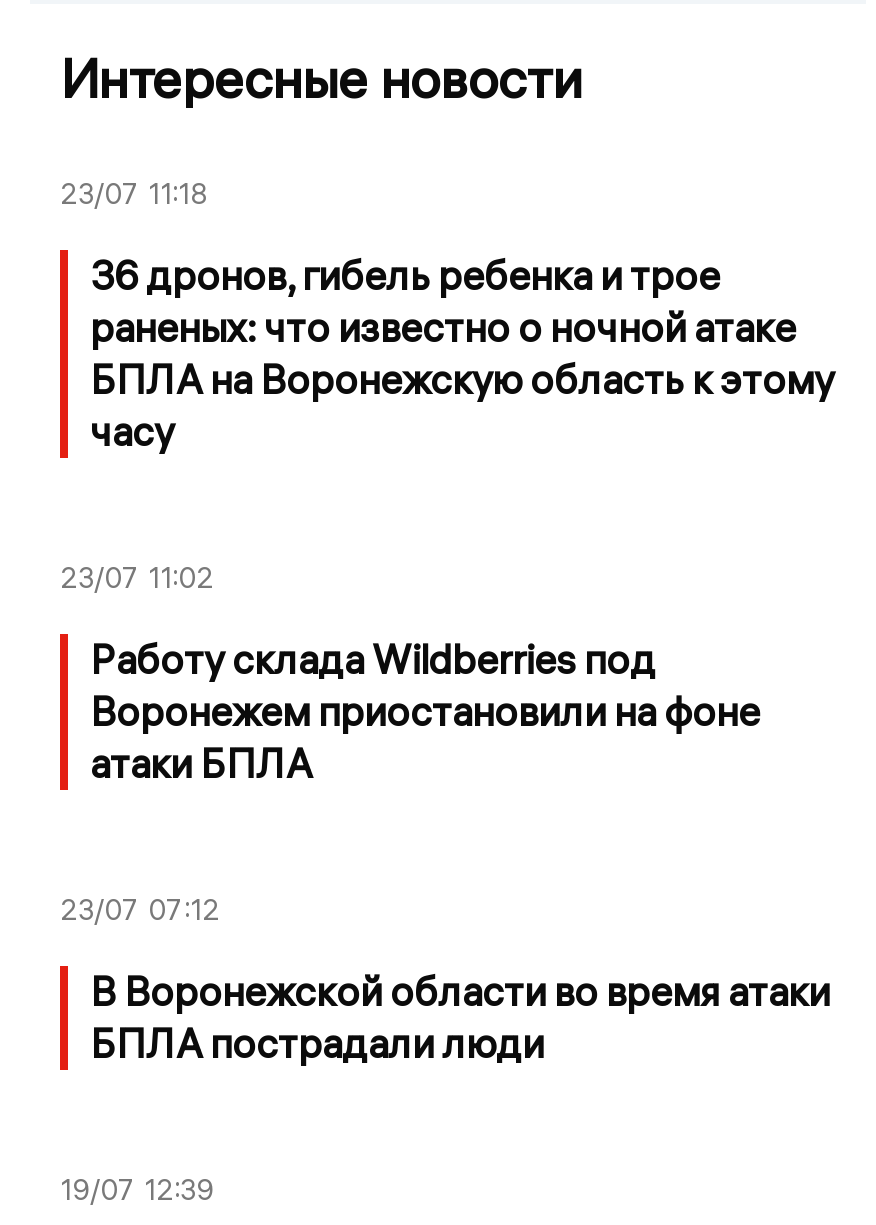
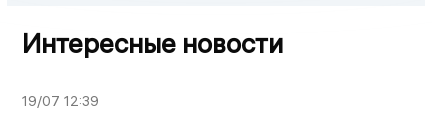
- 23/07 11:18
- 36 дронов, гибель ребенка и трое
- раненых: что известно о ночной атаке
- БПЛА на Воронежскую область к этому
- часу
- 23/07 11:02
- Работу склада Wildberries под
- Воронежем приостановили на фоне
- атаки БПЛА
- 23/07 07:12
- В Воронежской области во время атаки
- БПЛА пострадали люди
